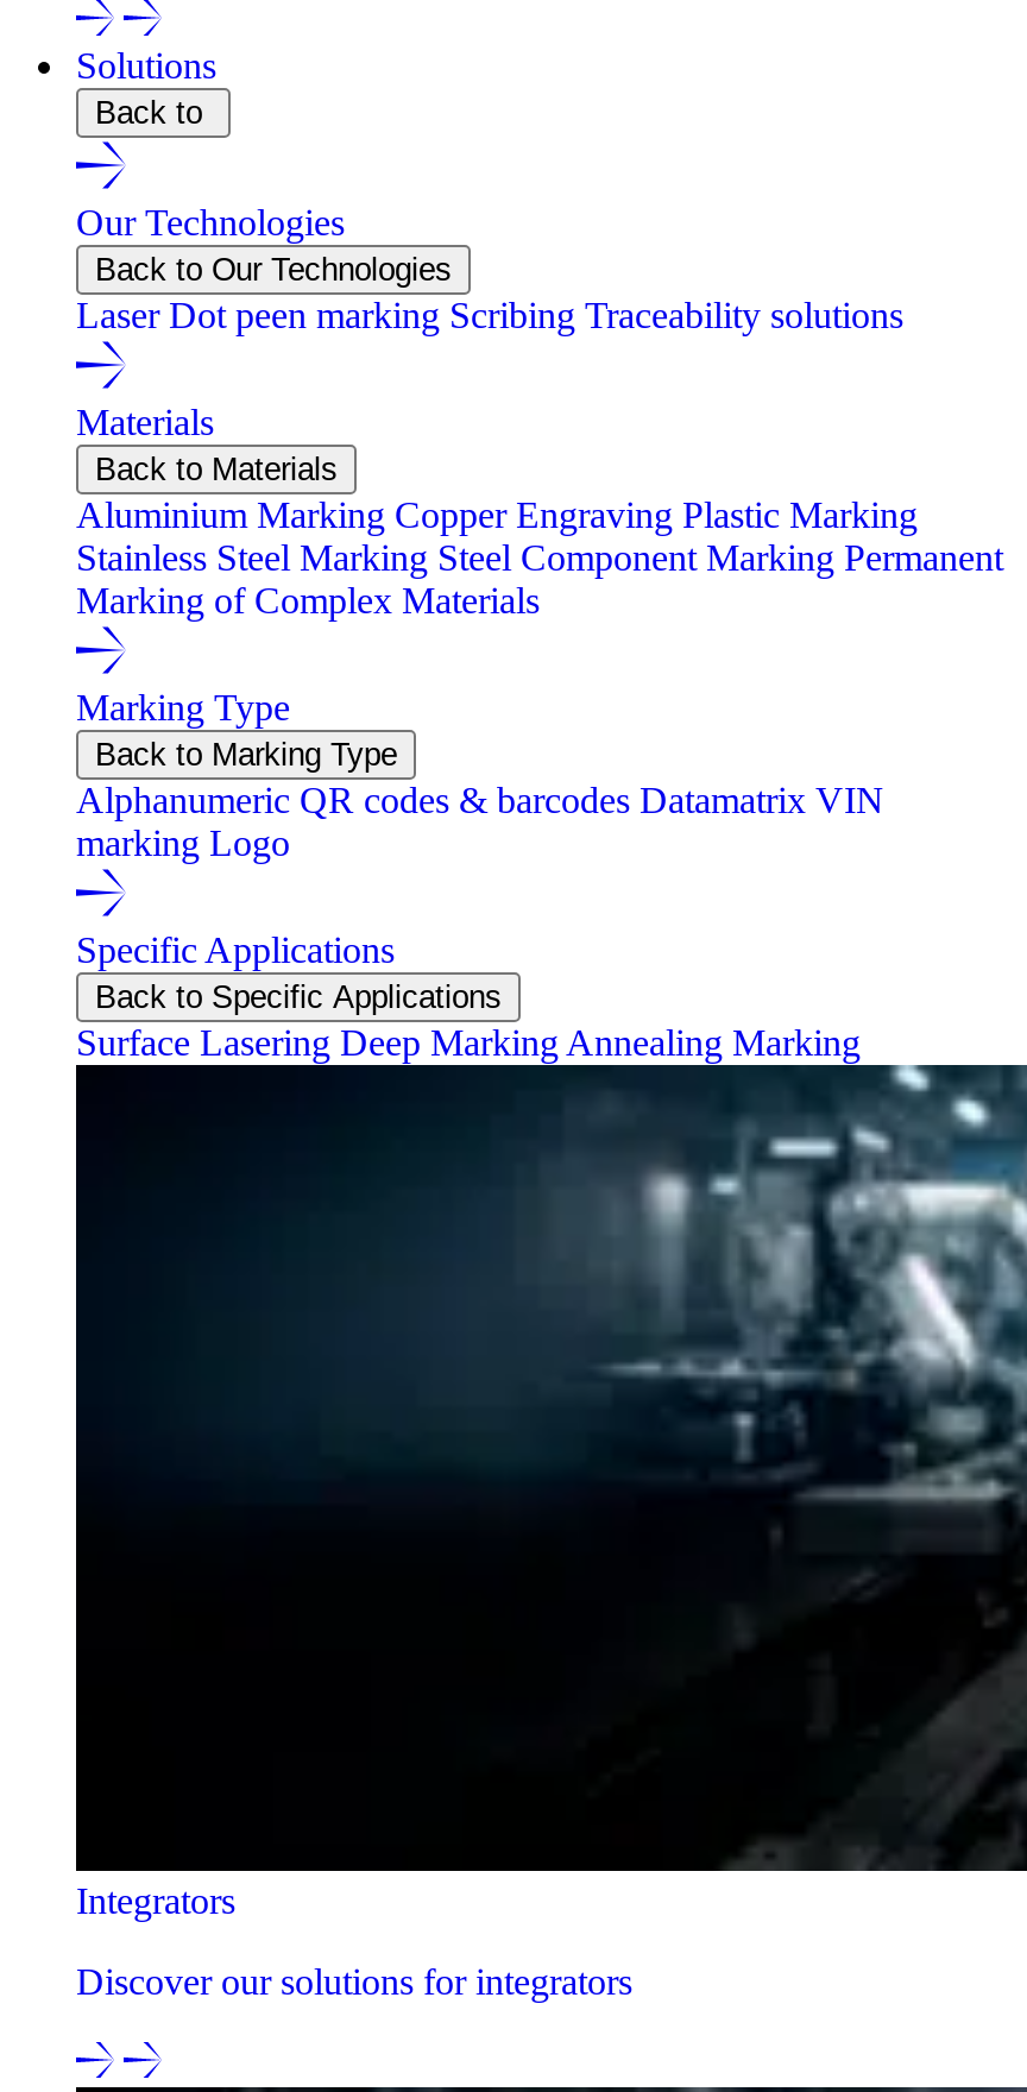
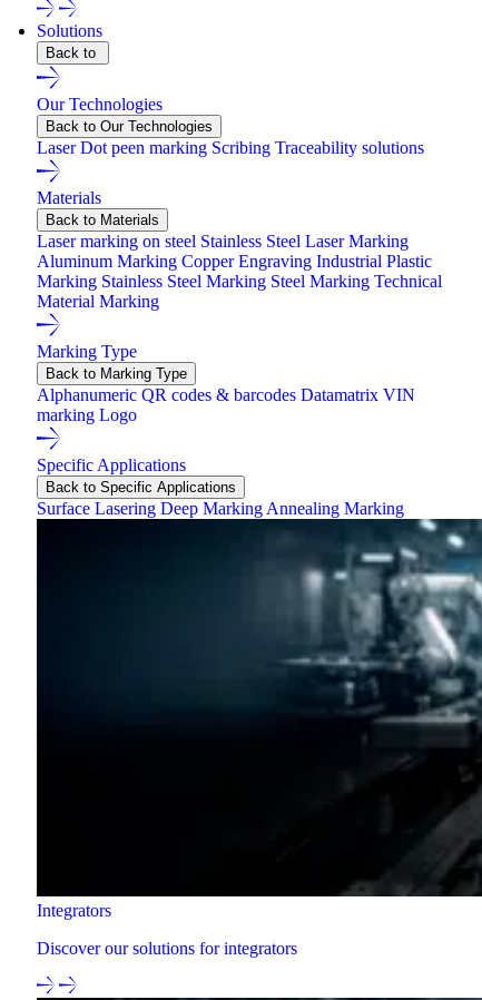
- Aluminium Marking Copper Engraving Plastic Marking
- Stainless Steel Marking Steel Component Marking Permanent
- Marking of Complex Materials
+ Laser marking on steel Stainless Steel Laser Marking
+ Aluminum Marking Copper Engraving Industrial Plastic
+ Marking Stainless Steel Marking Steel Marking Technical
+ Material Marking
